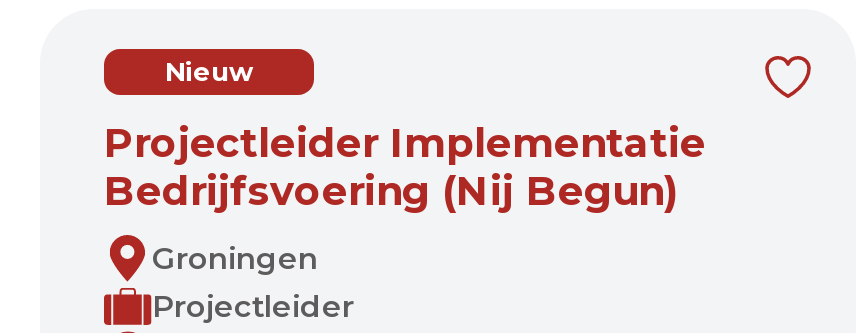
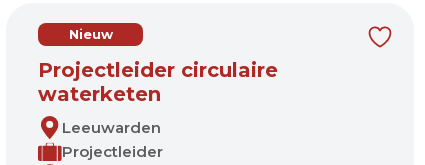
- Projectleider Implementatie
- Bedrijfsvoering (Nij Begun)
+ Projectleider circulaire
+ waterketen

- Groningen
+ Leeuwarden
